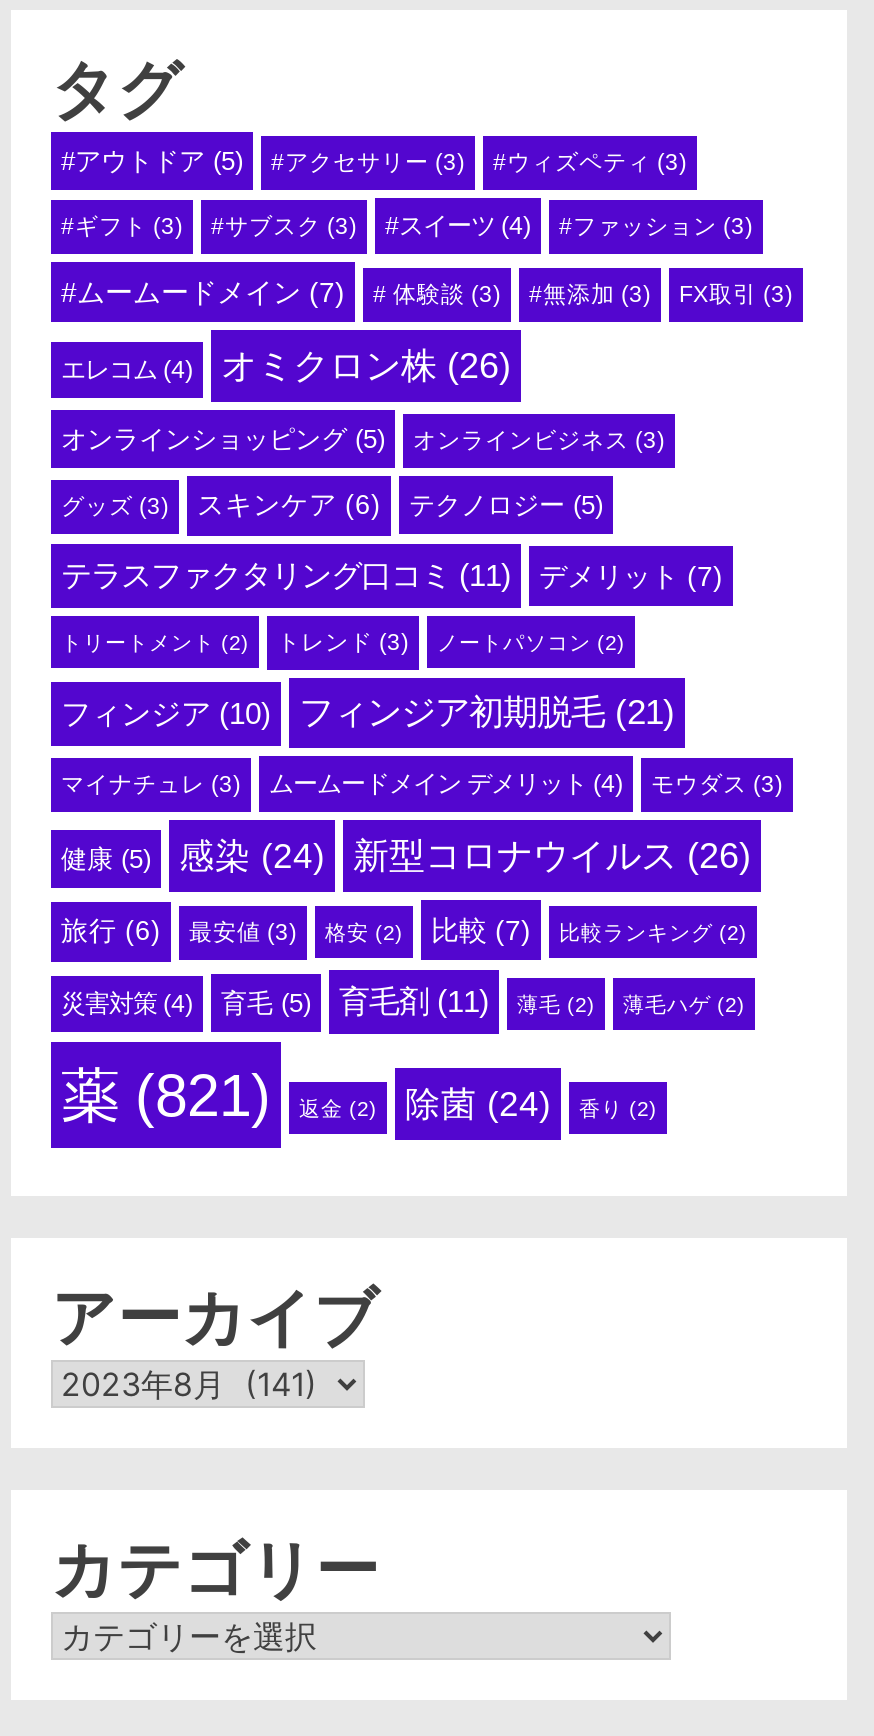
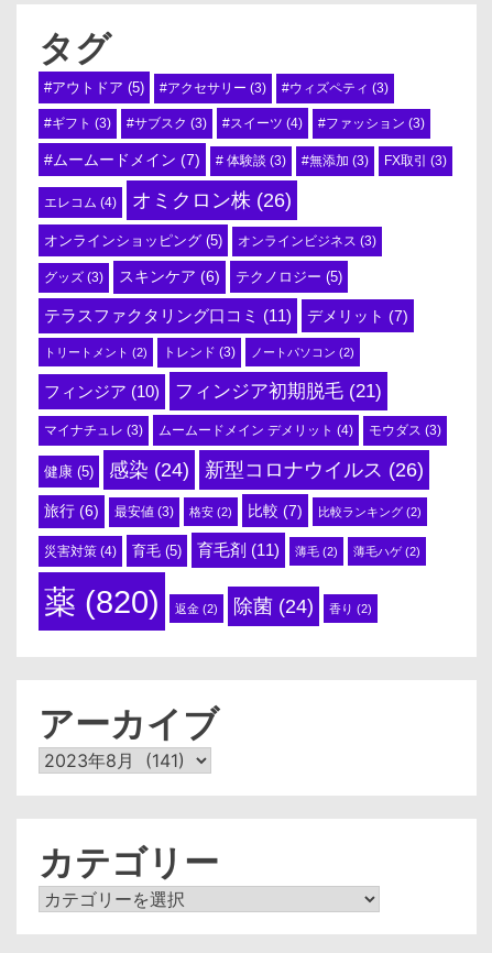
- 薬(821) 返金(2) 除菌(24) 香り(2)
+ 薬(820) 返金(2) 除菌(24) 香り(2)
